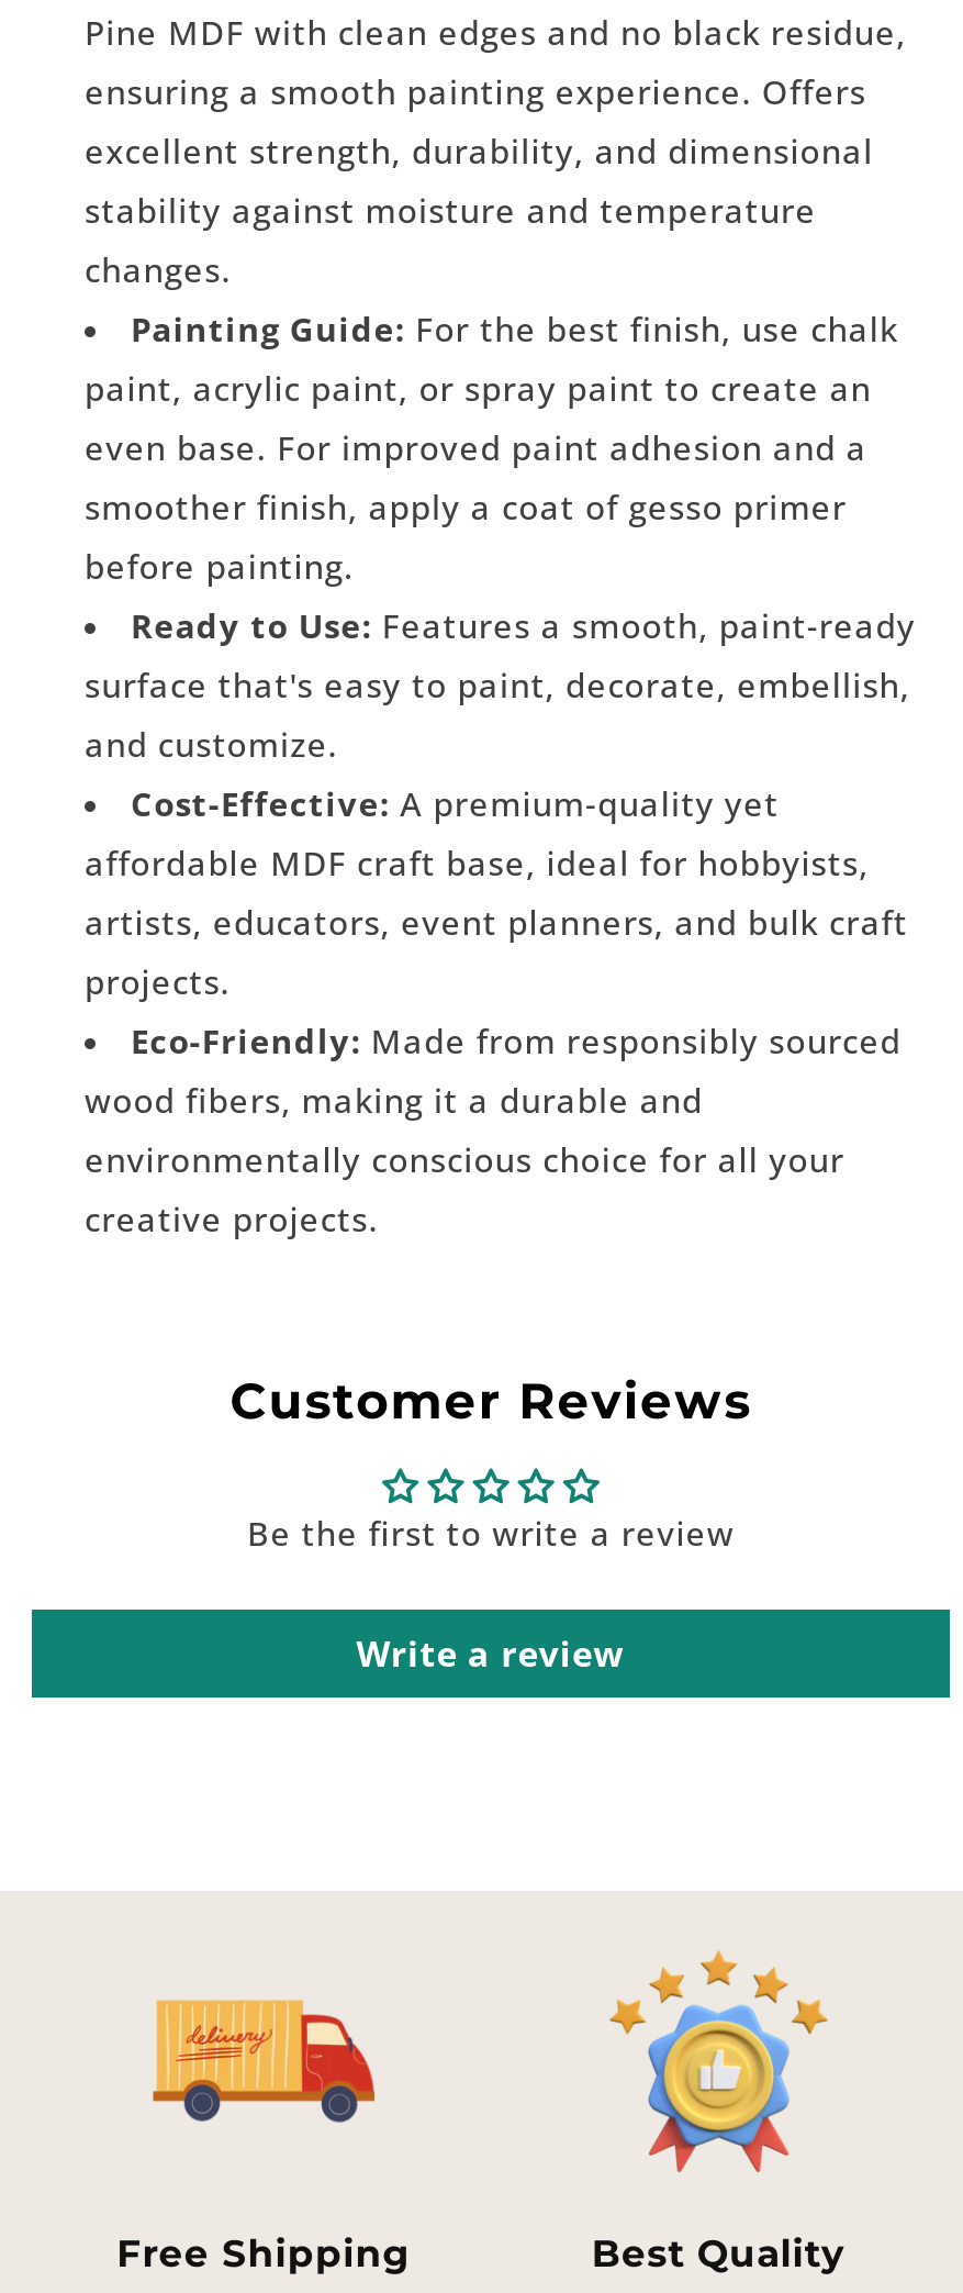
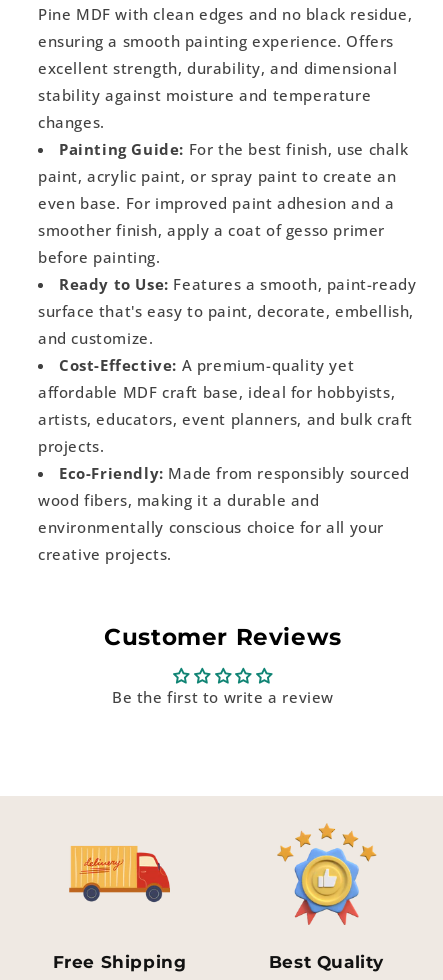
- Write a review
